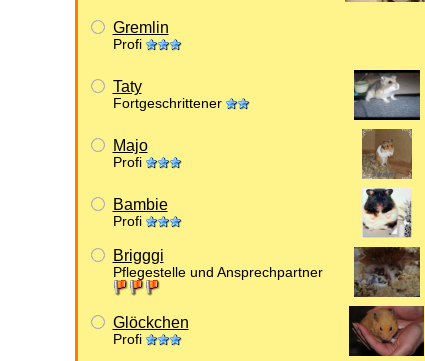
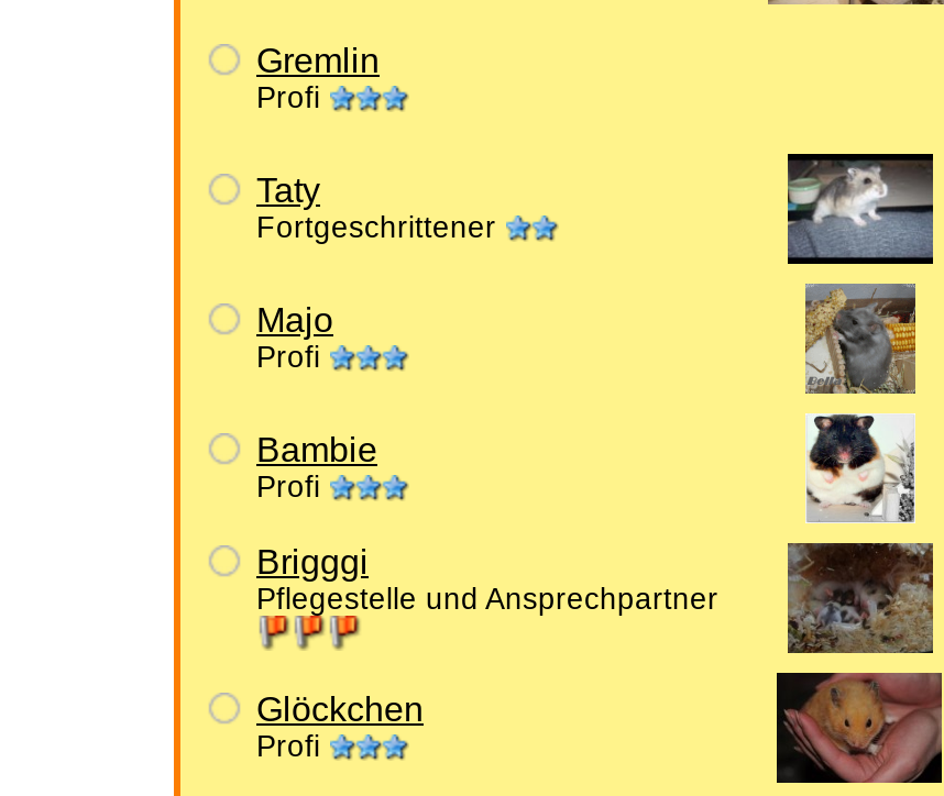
- [image]
+ [image]
